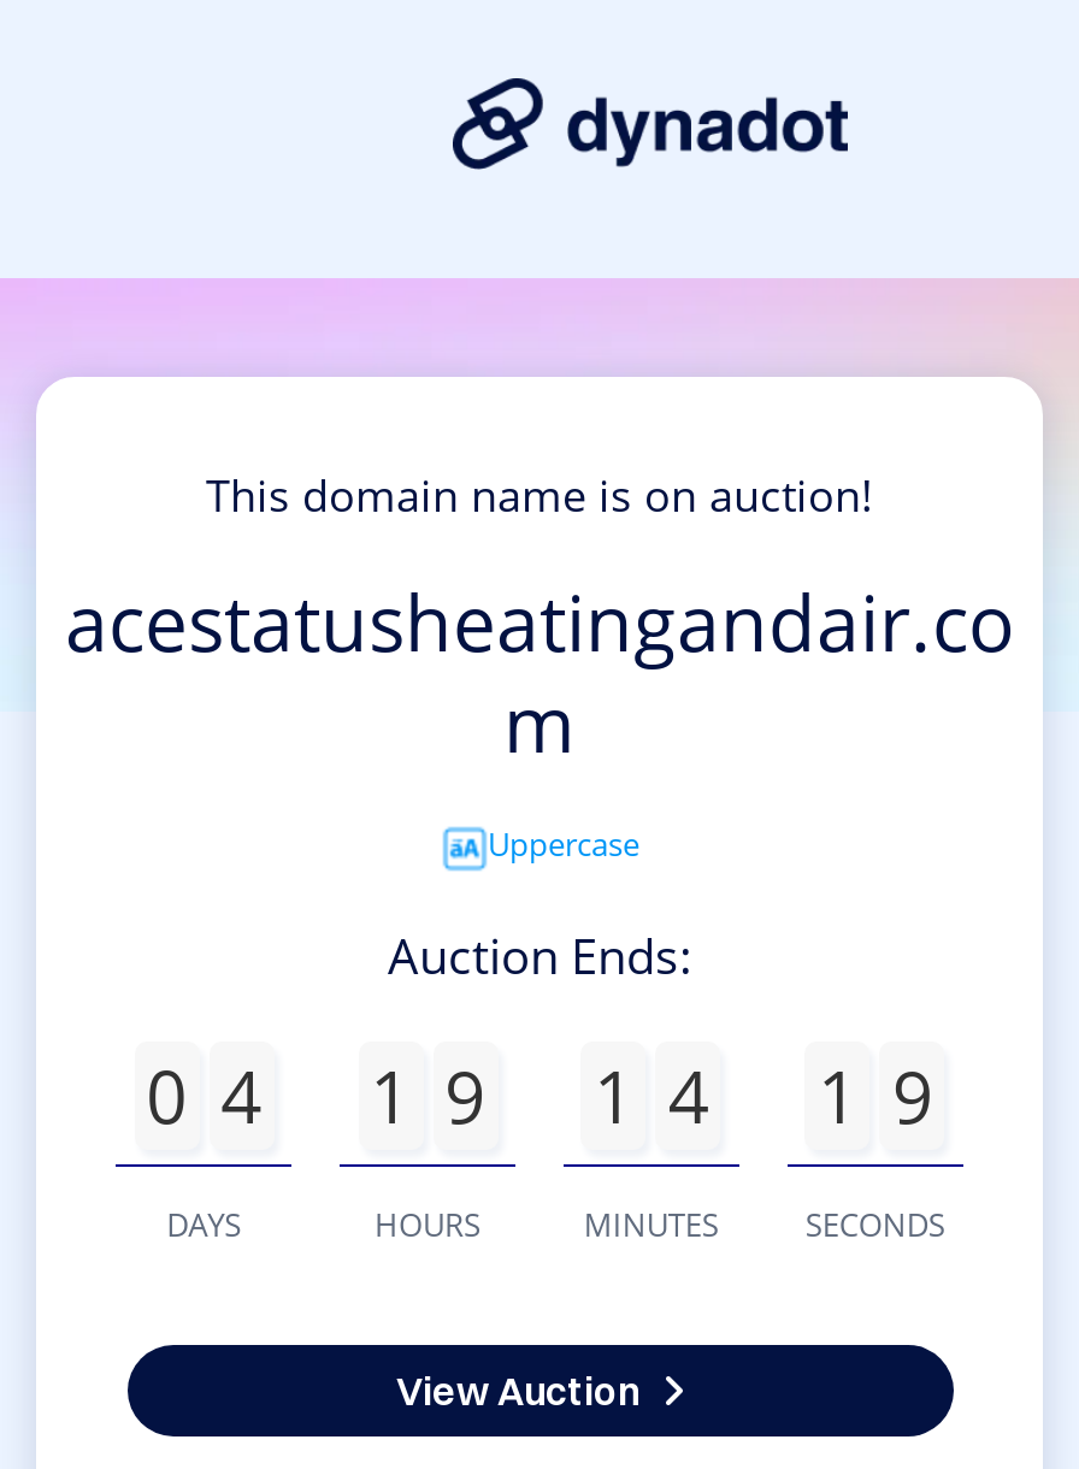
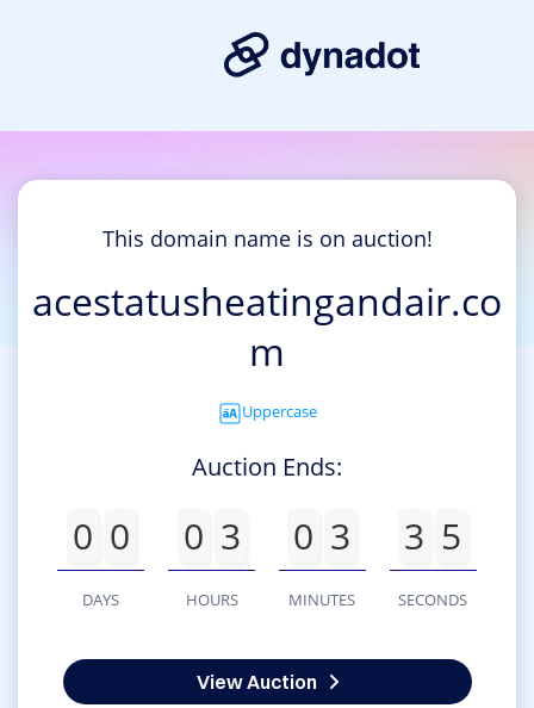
- 0 4
+ 0 0

- 1 9
+ 0 3

- 1 4
+ 0 3

- 1 9
+ 3 5
